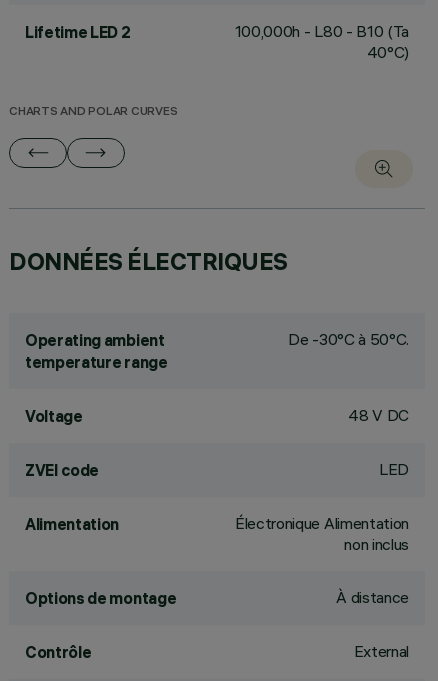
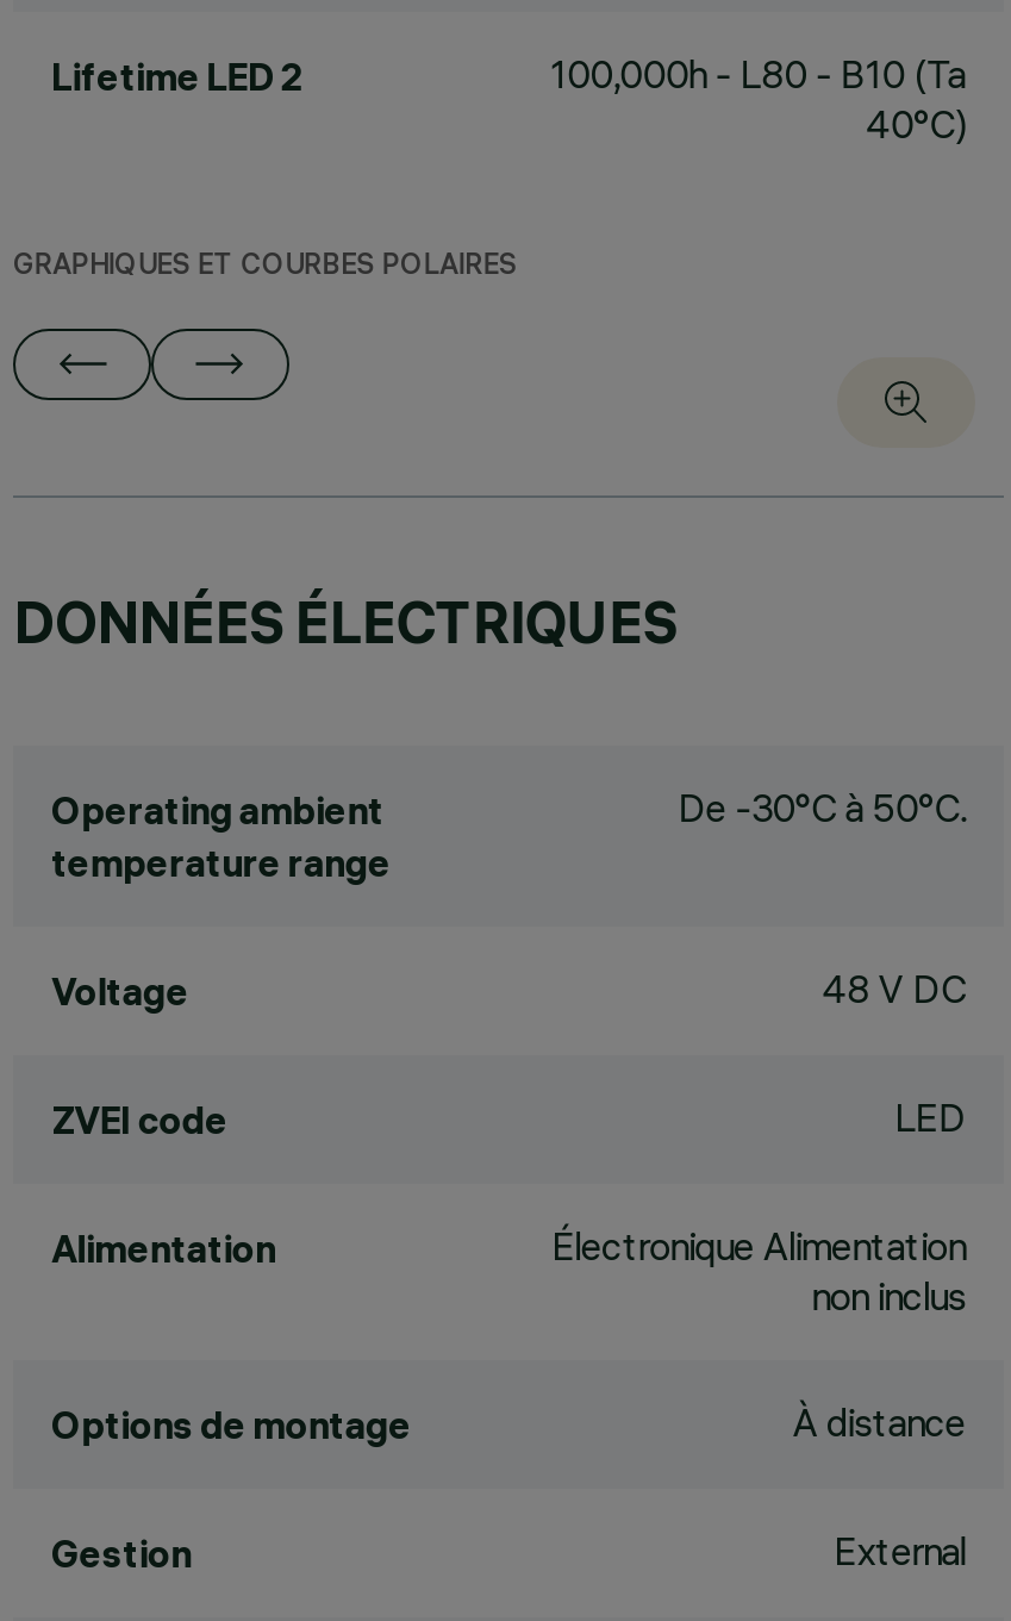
- CHARTS AND POLAR CURVES
+ GRAPHIQUES ET COURBES POLAIRES

- Contrôle
+ Gestion
